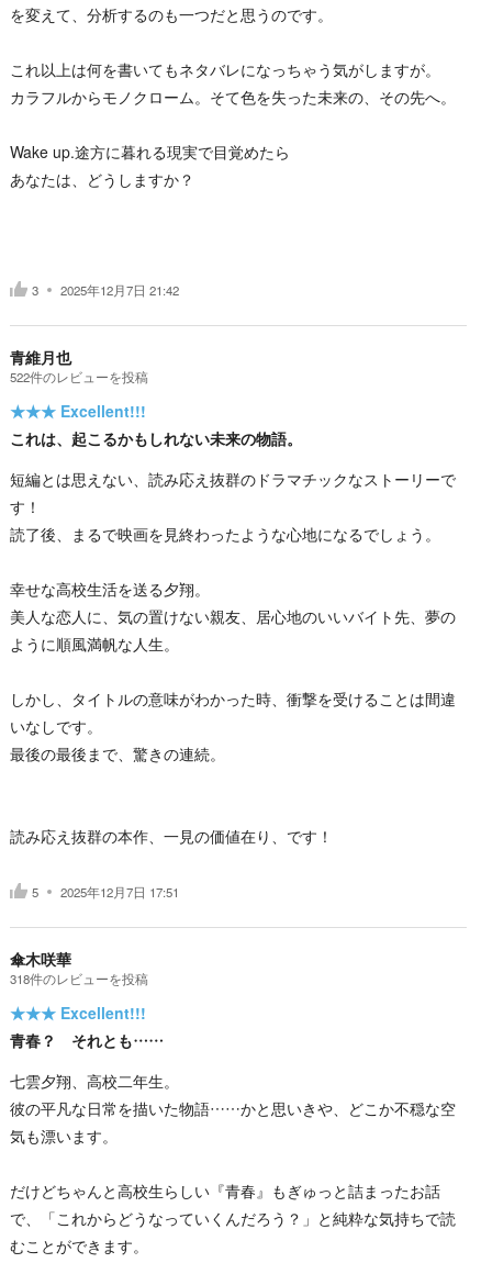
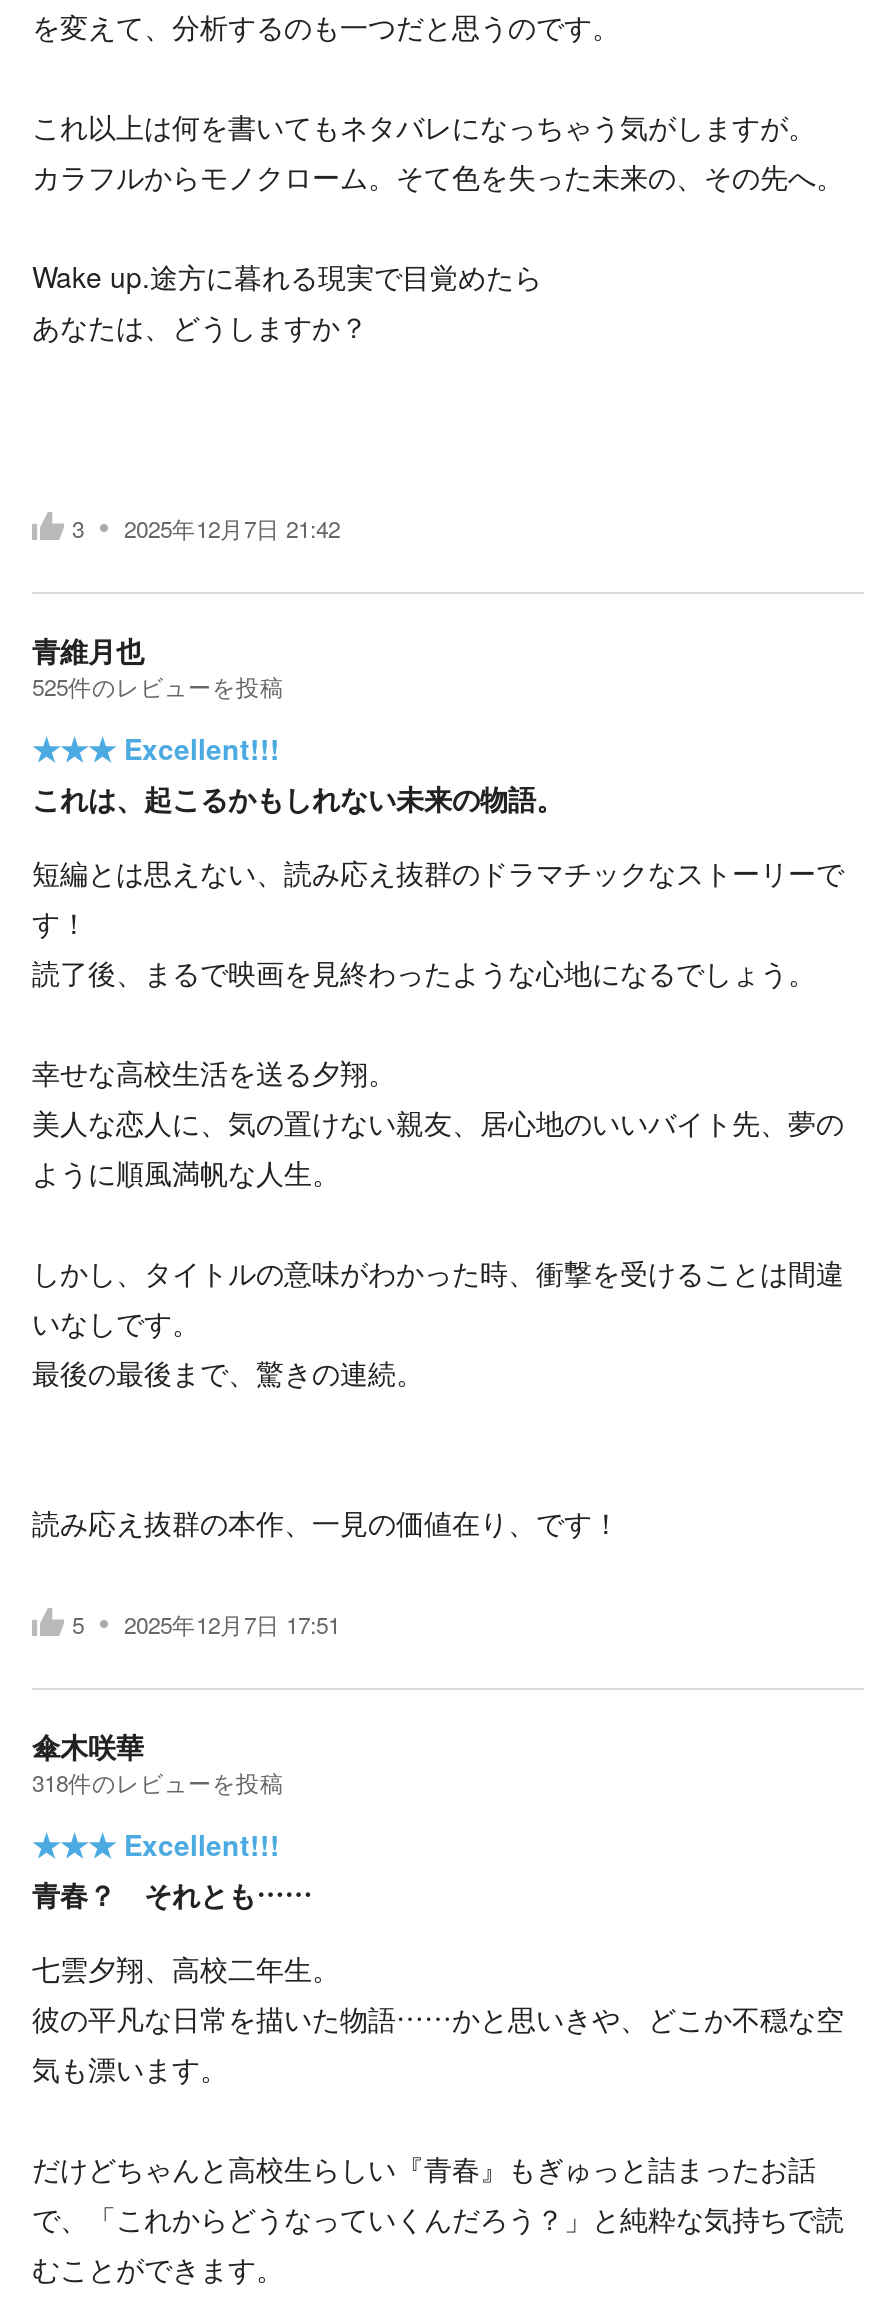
- 522件のレビューを投稿
+ 525件のレビューを投稿
